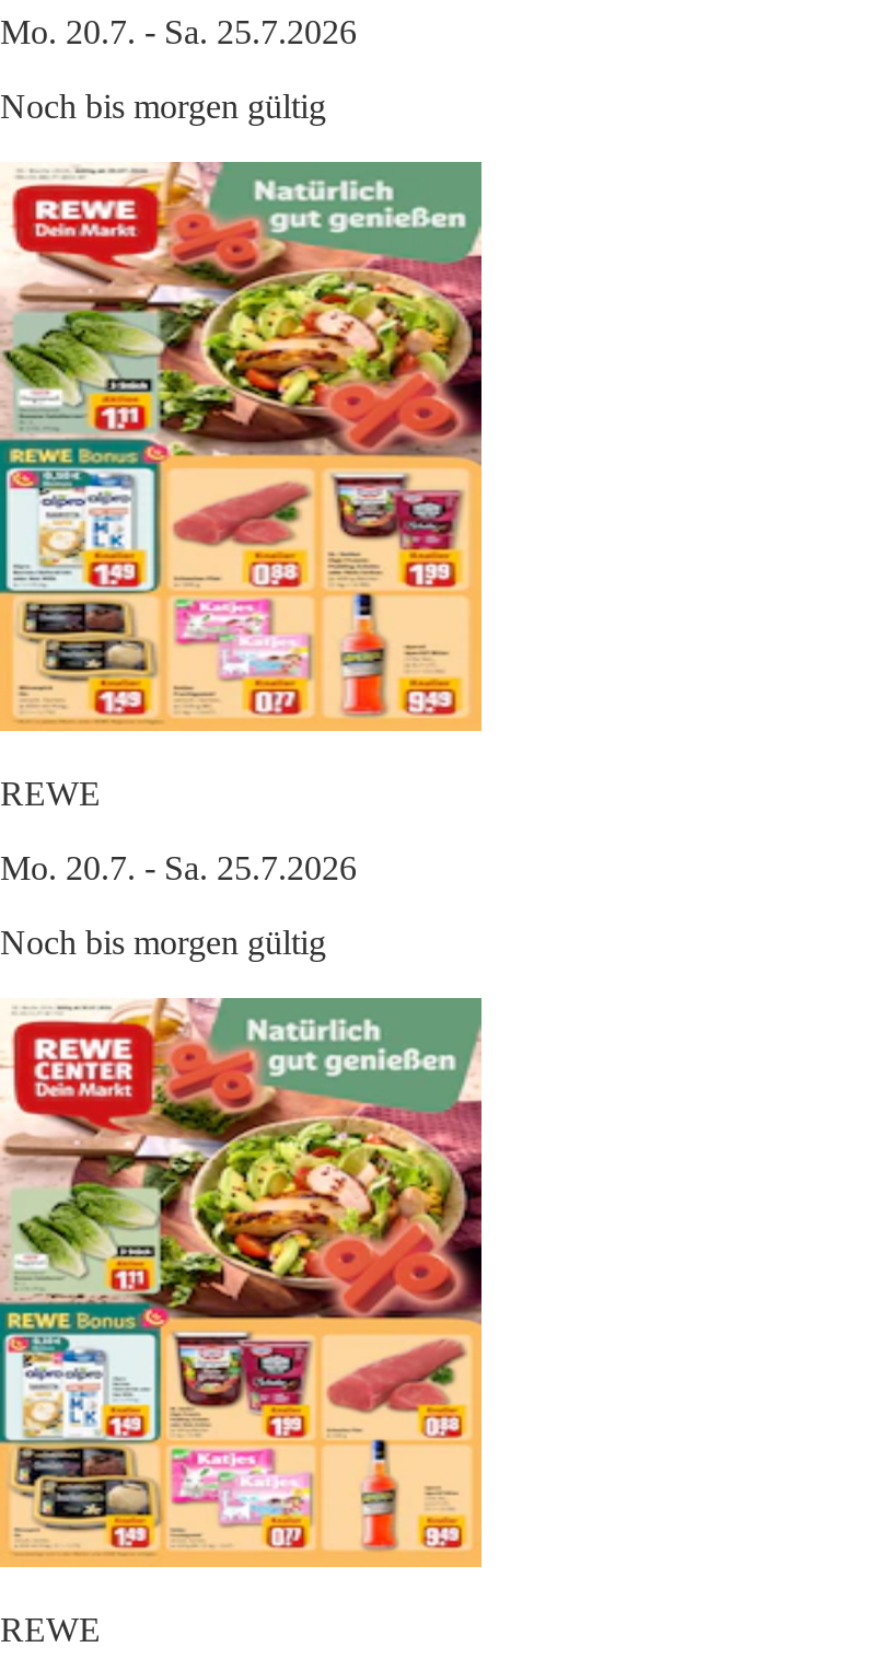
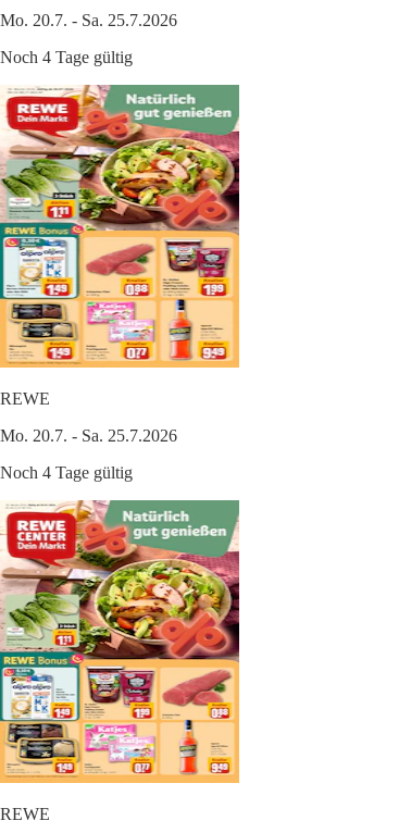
- Noch bis morgen gültig
+ Noch 4 Tage gültig

- Noch bis morgen gültig
+ Noch 4 Tage gültig
